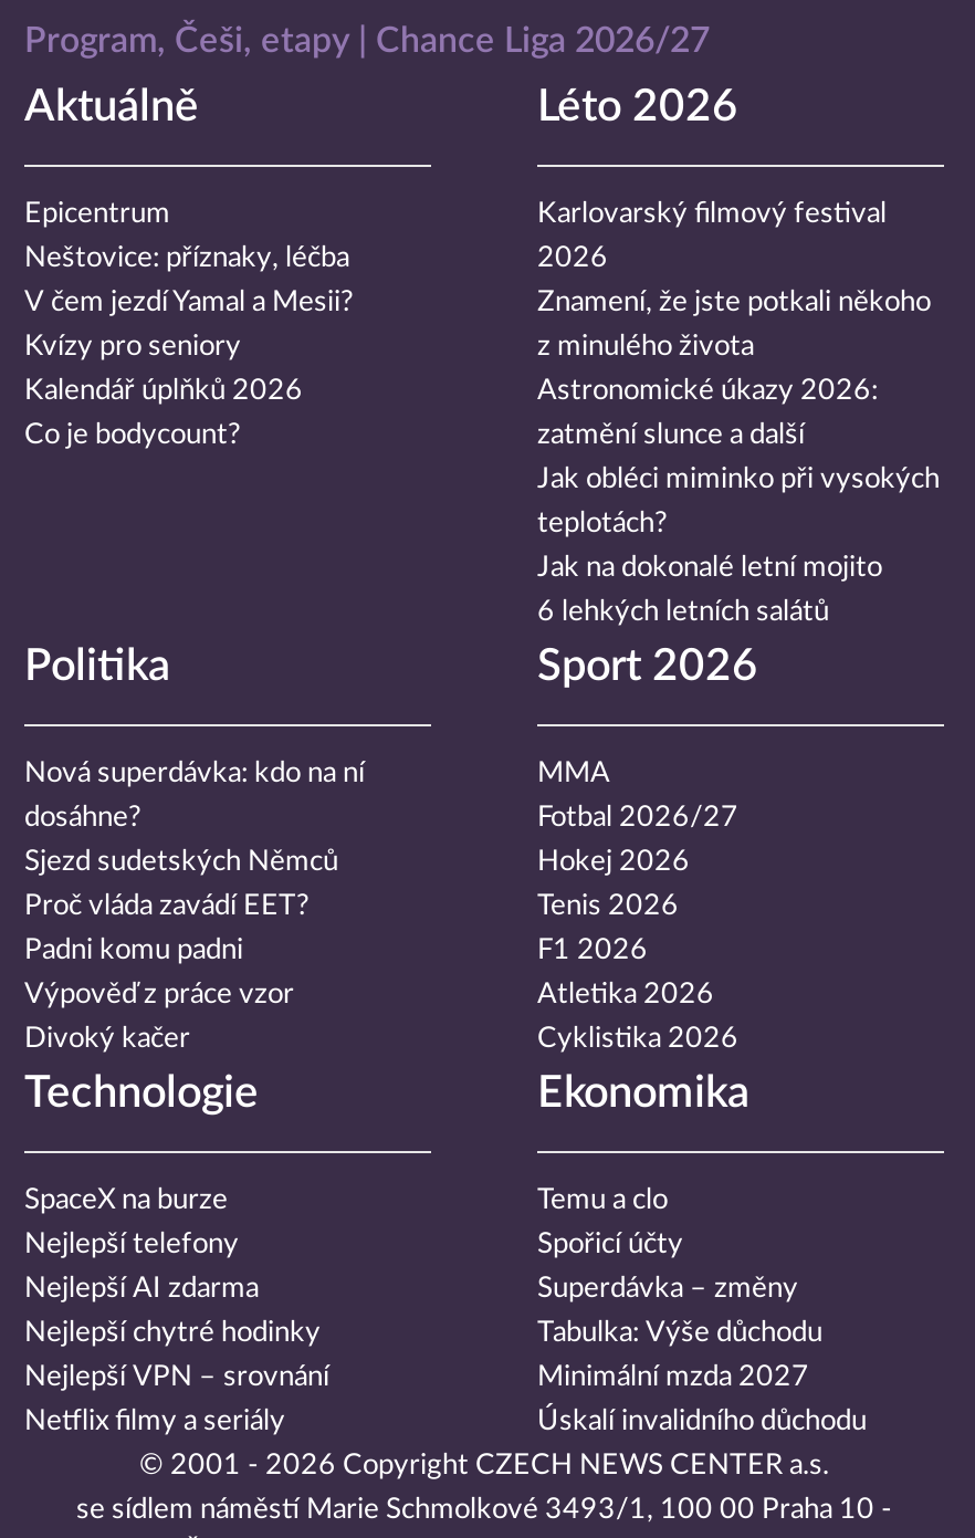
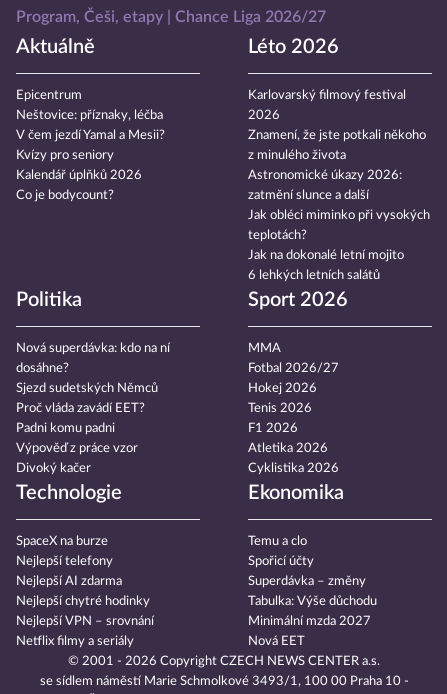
- Úskalí invalidního důchodu
+ Nová EET
